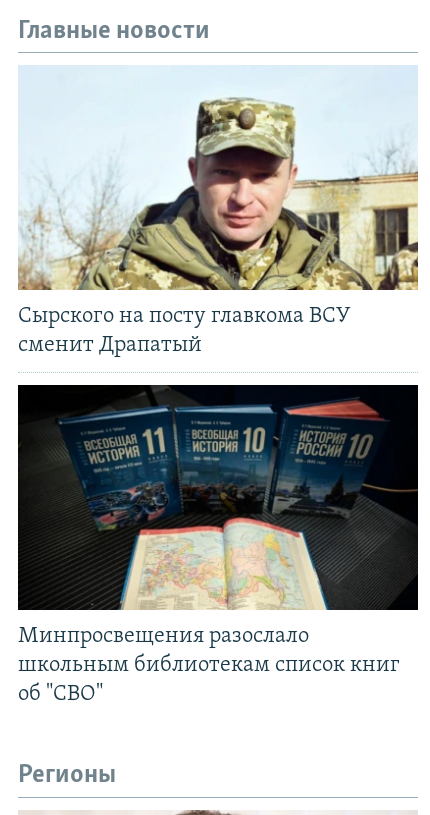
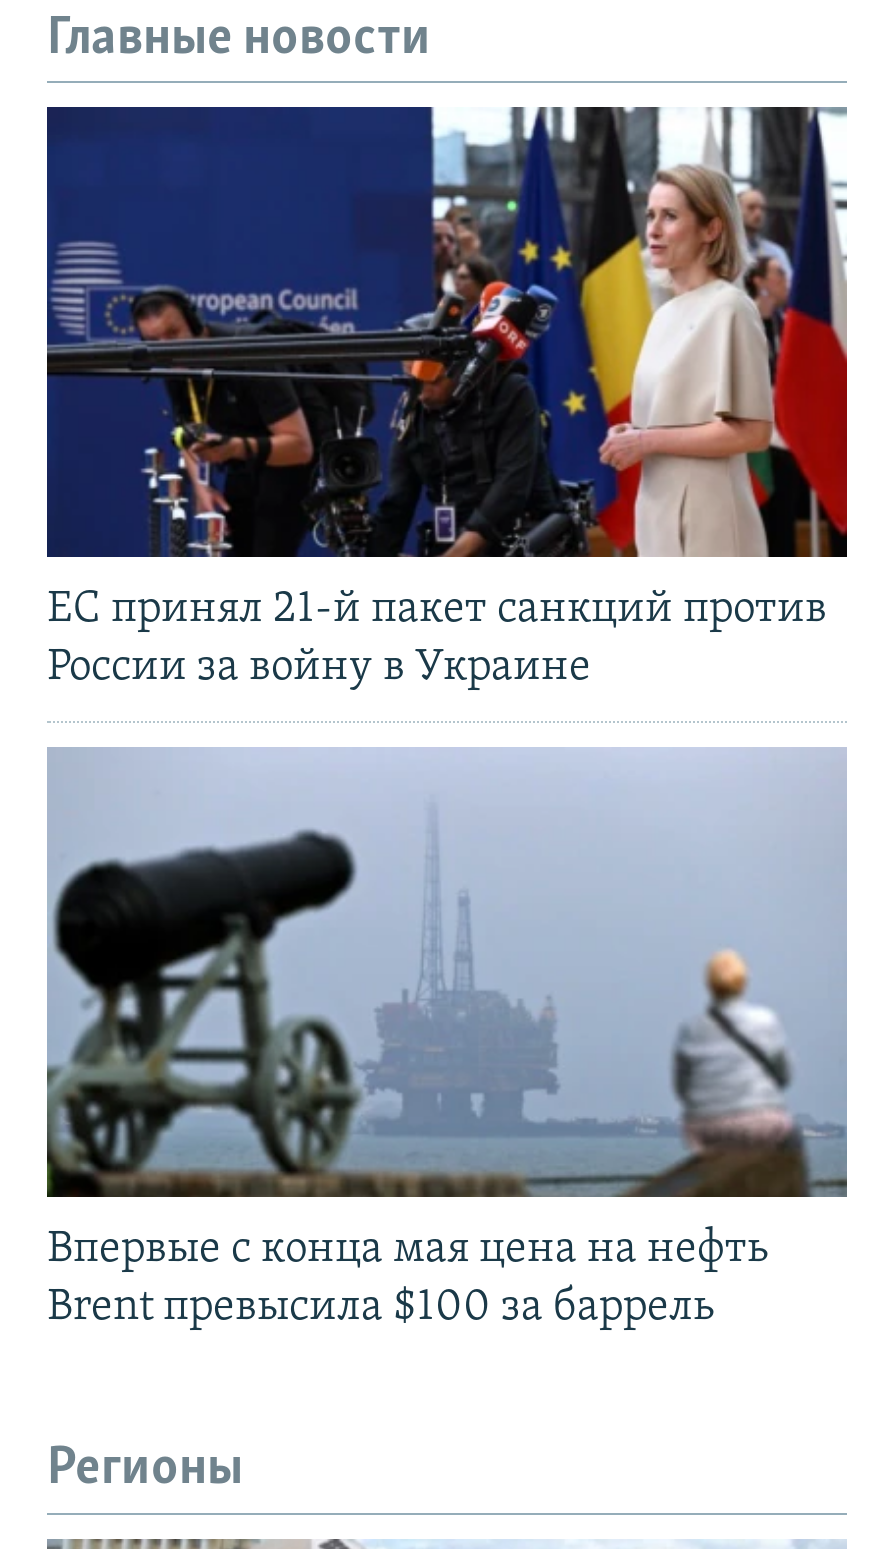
- [image]
- Сырского на посту главкома ВСУ
- сменит Драпатый
+ [image]
+ ЕС принял 21-й пакет санкций против
+ России за войну в Украине

- [image]
- Минпросвещения разослало
- школьным библиотекам список книг
- об "СВО"
+ [image]
+ Впервые с конца мая цена на нефть
+ Brent превысила $100 за баррель
